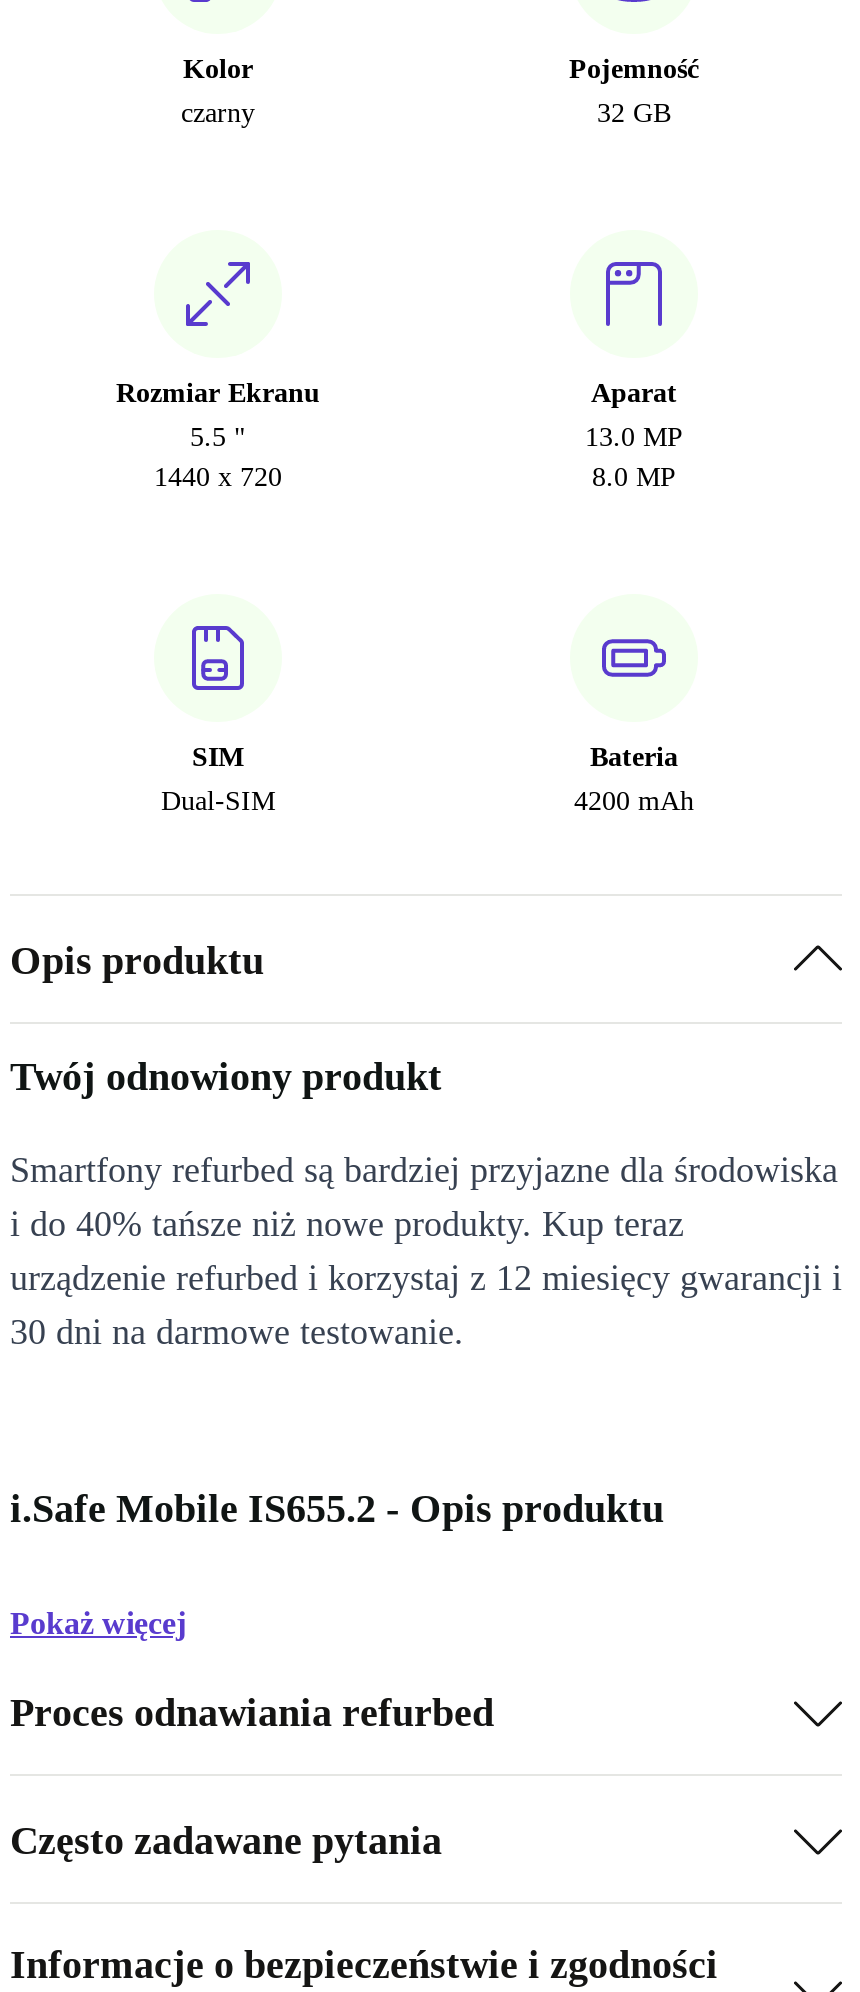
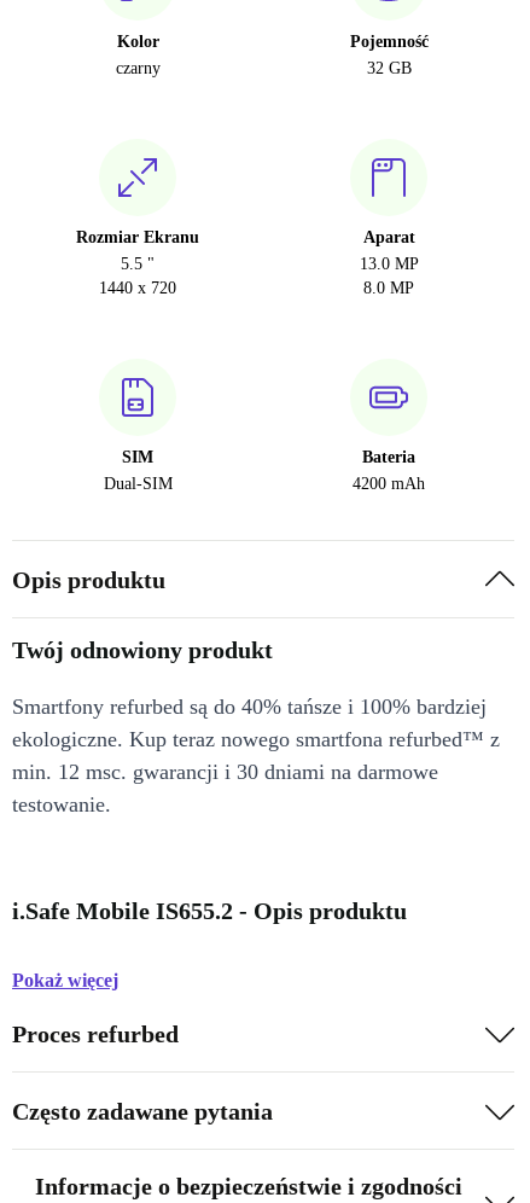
- Smartfony refurbed są bardziej przyjazne dla środowiska
- i do 40% tańsze niż nowe produkty. Kup teraz
- urządzenie refurbed i korzystaj z 12 miesięcy gwarancji i
- 30 dni na darmowe testowanie.
+ Smartfony refurbed są do 40% tańsze i 100% bardziej
+ ekologiczne. Kup teraz nowego smartfona refurbed™ z
+ min. 12 msc. gwarancji i 30 dniami na darmowe
+ testowanie.

- Proces odnawiania refurbed
+ Proces refurbed
